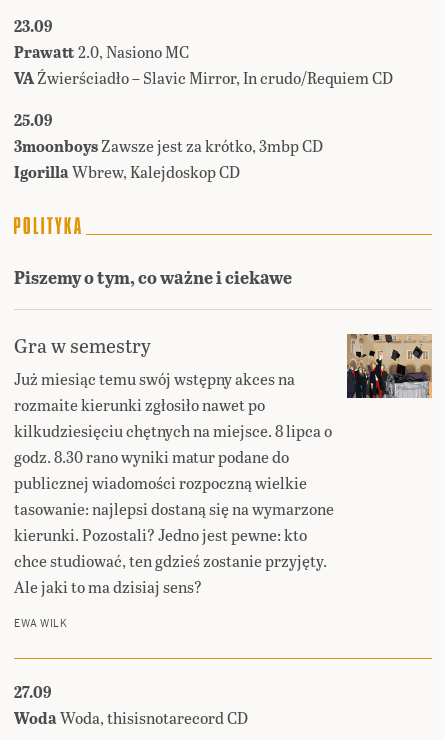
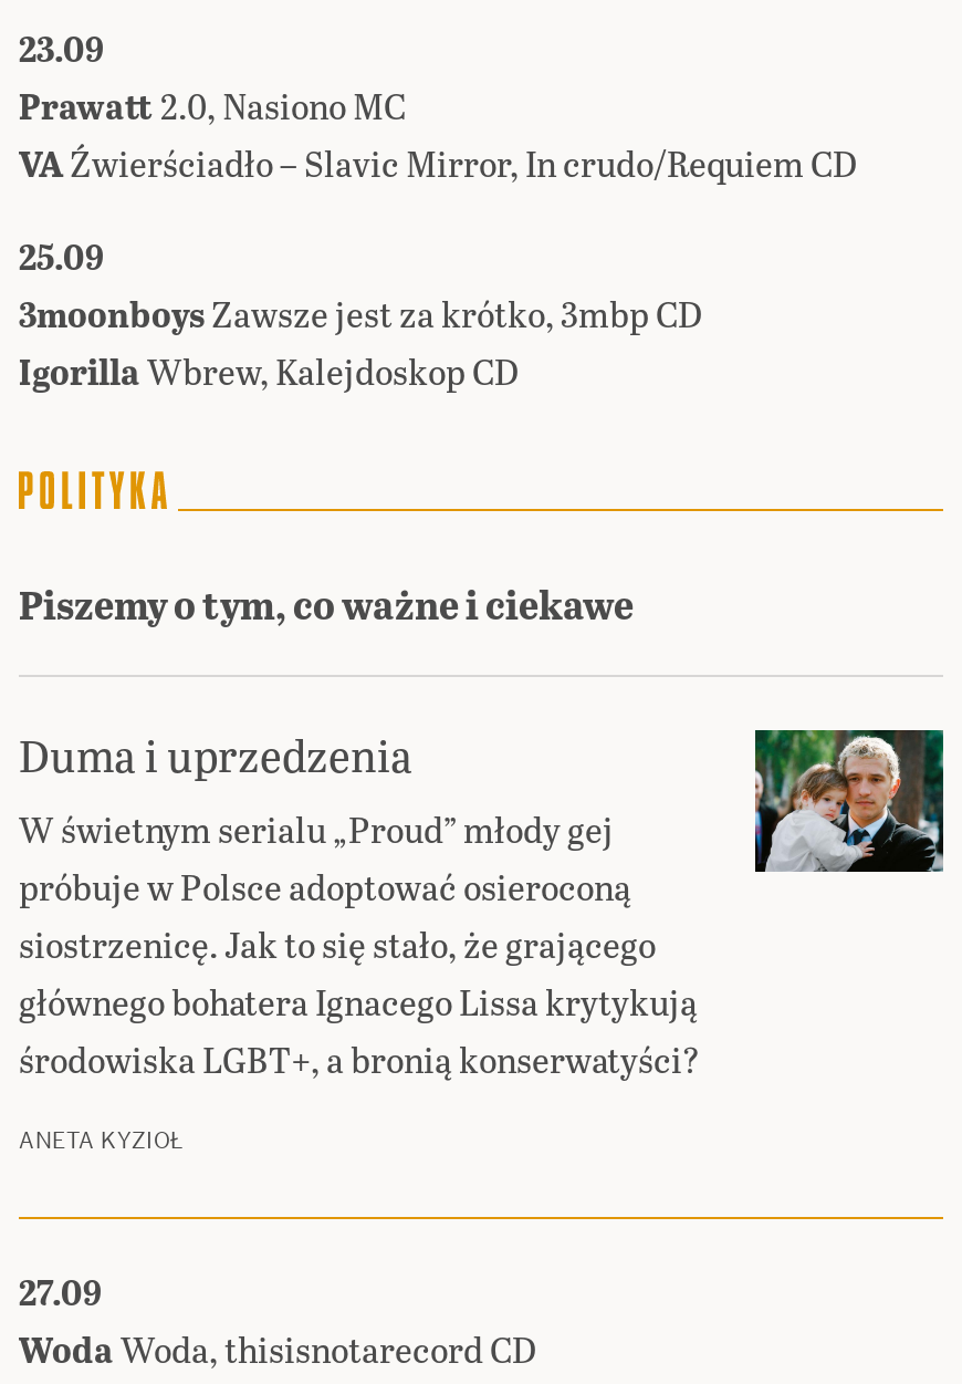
- [image]
- Gra w semestry
- Już miesiąc temu swój wstępny akces na
- rozmaite kierunki zgłosiło nawet po
- kilkudziesięciu chętnych na miejsce. 8 lipca o
- godz. 8.30 rano wyniki matur podane do
- publicznej wiadomości rozpoczną wielkie
- tasowanie: najlepsi dostaną się na wymarzone
- kierunki. Pozostali? Jedno jest pewne: kto
- chce studiować, ten gdzieś zostanie przyjęty.
- Ale jaki to ma dzisiaj sens?
+ [image]
+ Duma i uprzedzenia
+ W świetnym serialu „Proud” młody gej
+ próbuje w Polsce adoptować osieroconą
+ siostrzenicę. Jak to się stało, że grającego
+ głównego bohatera Ignacego Lissa krytykują
+ środowiska LGBT+, a bronią konserwatyści?

- EWA WILK
+ ANETA KYZIOŁ
